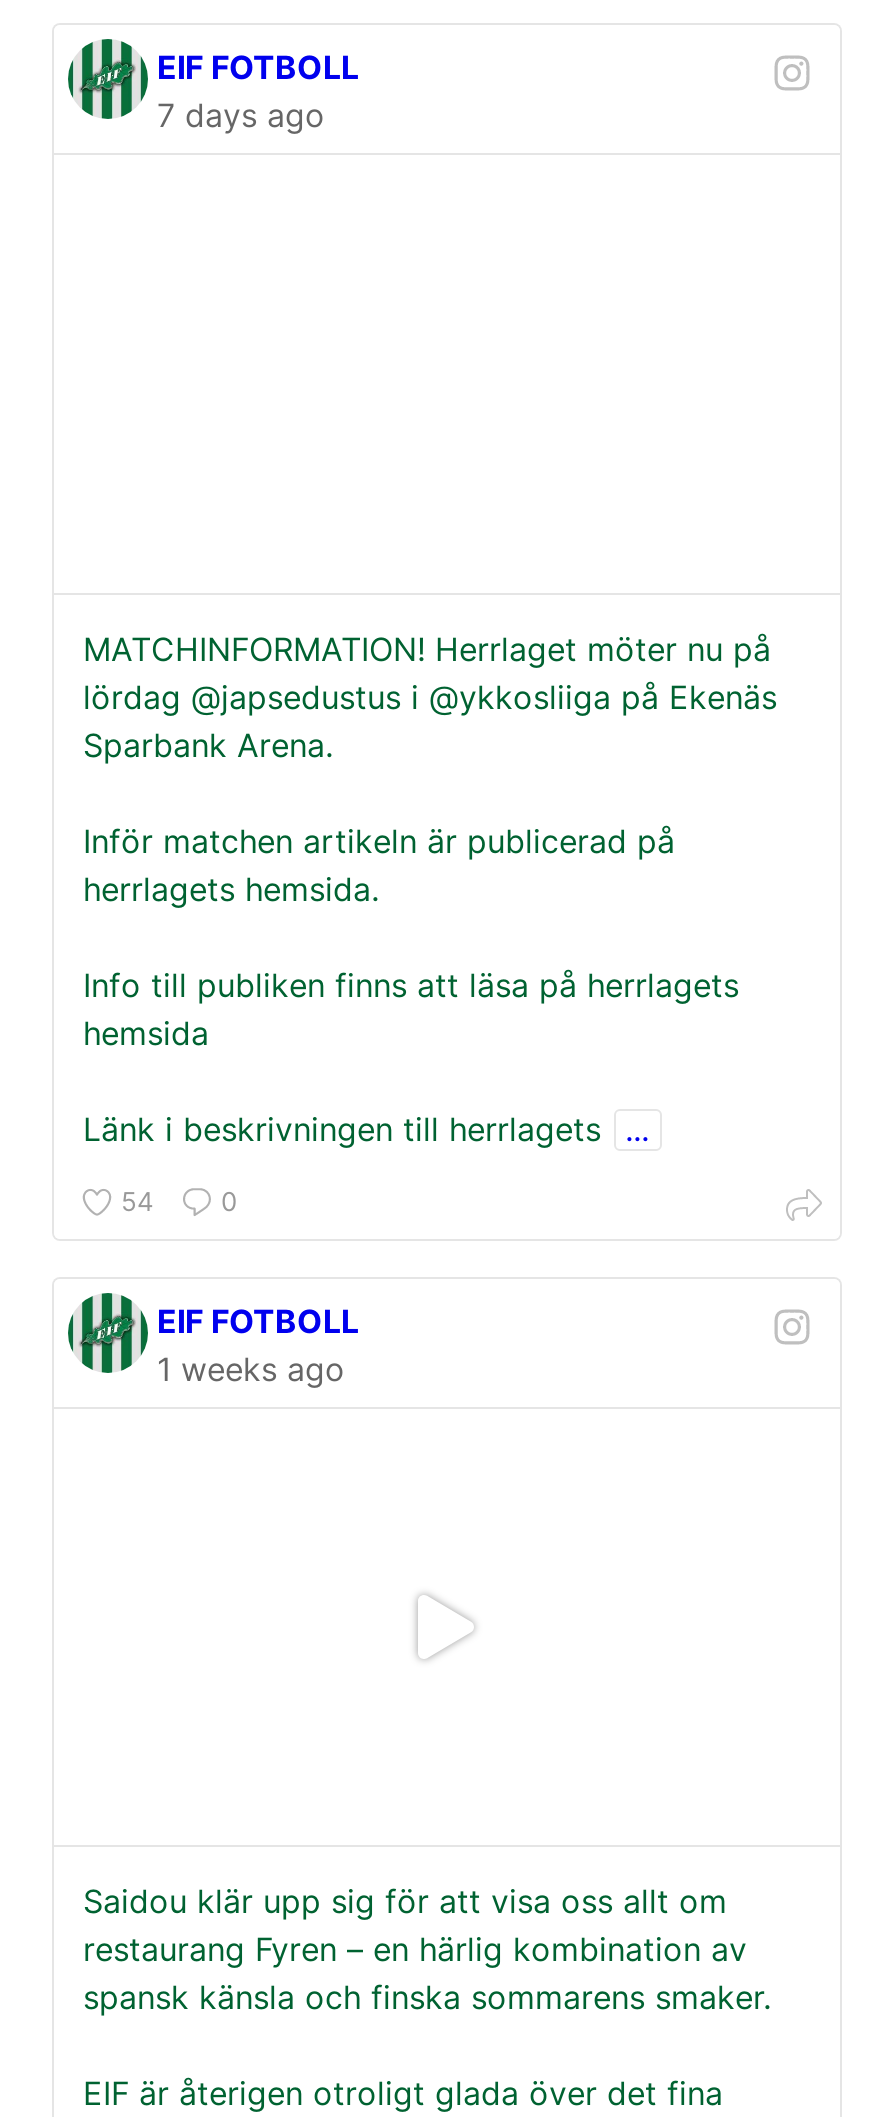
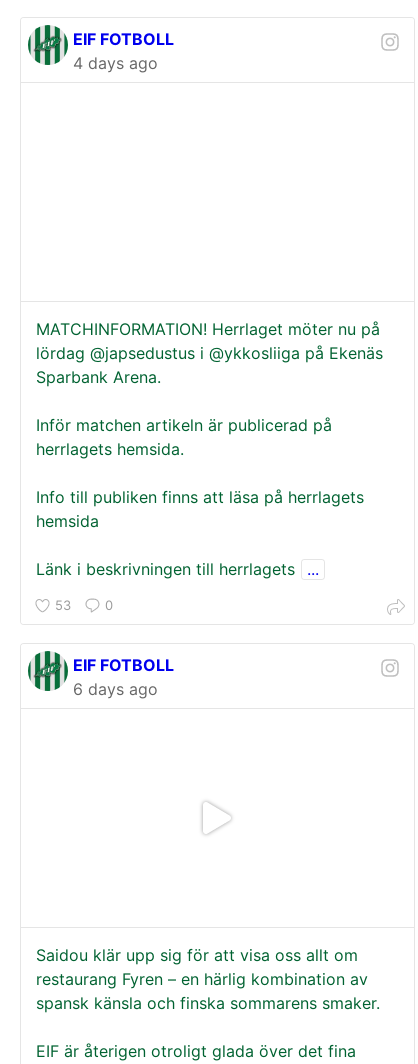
- 7 days ago
+ 4 days ago

- 54
+ 53

- 1 weeks ago
+ 6 days ago
